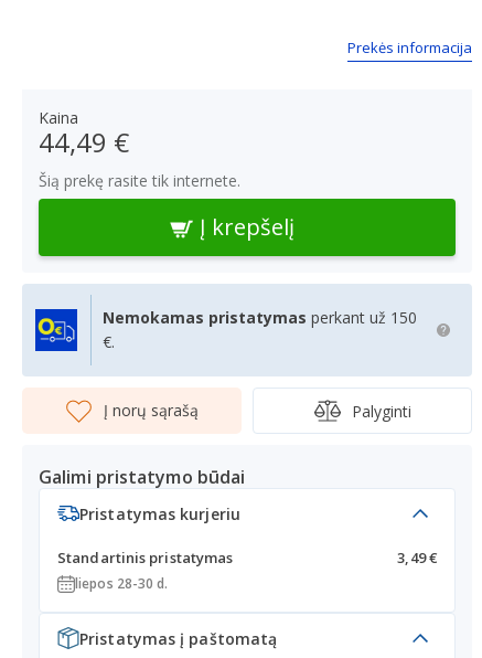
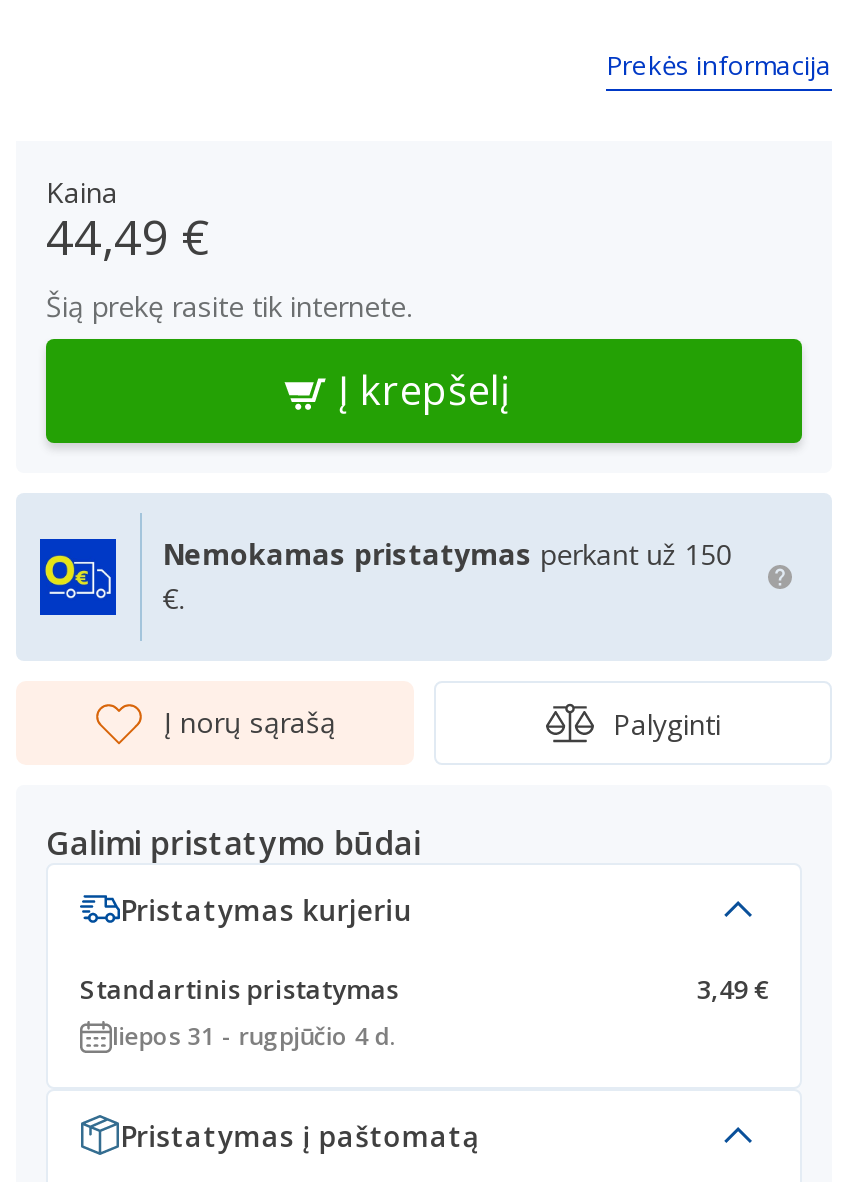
- liepos 28-30 d.
+ liepos 31 - rugpjūčio 4 d.
